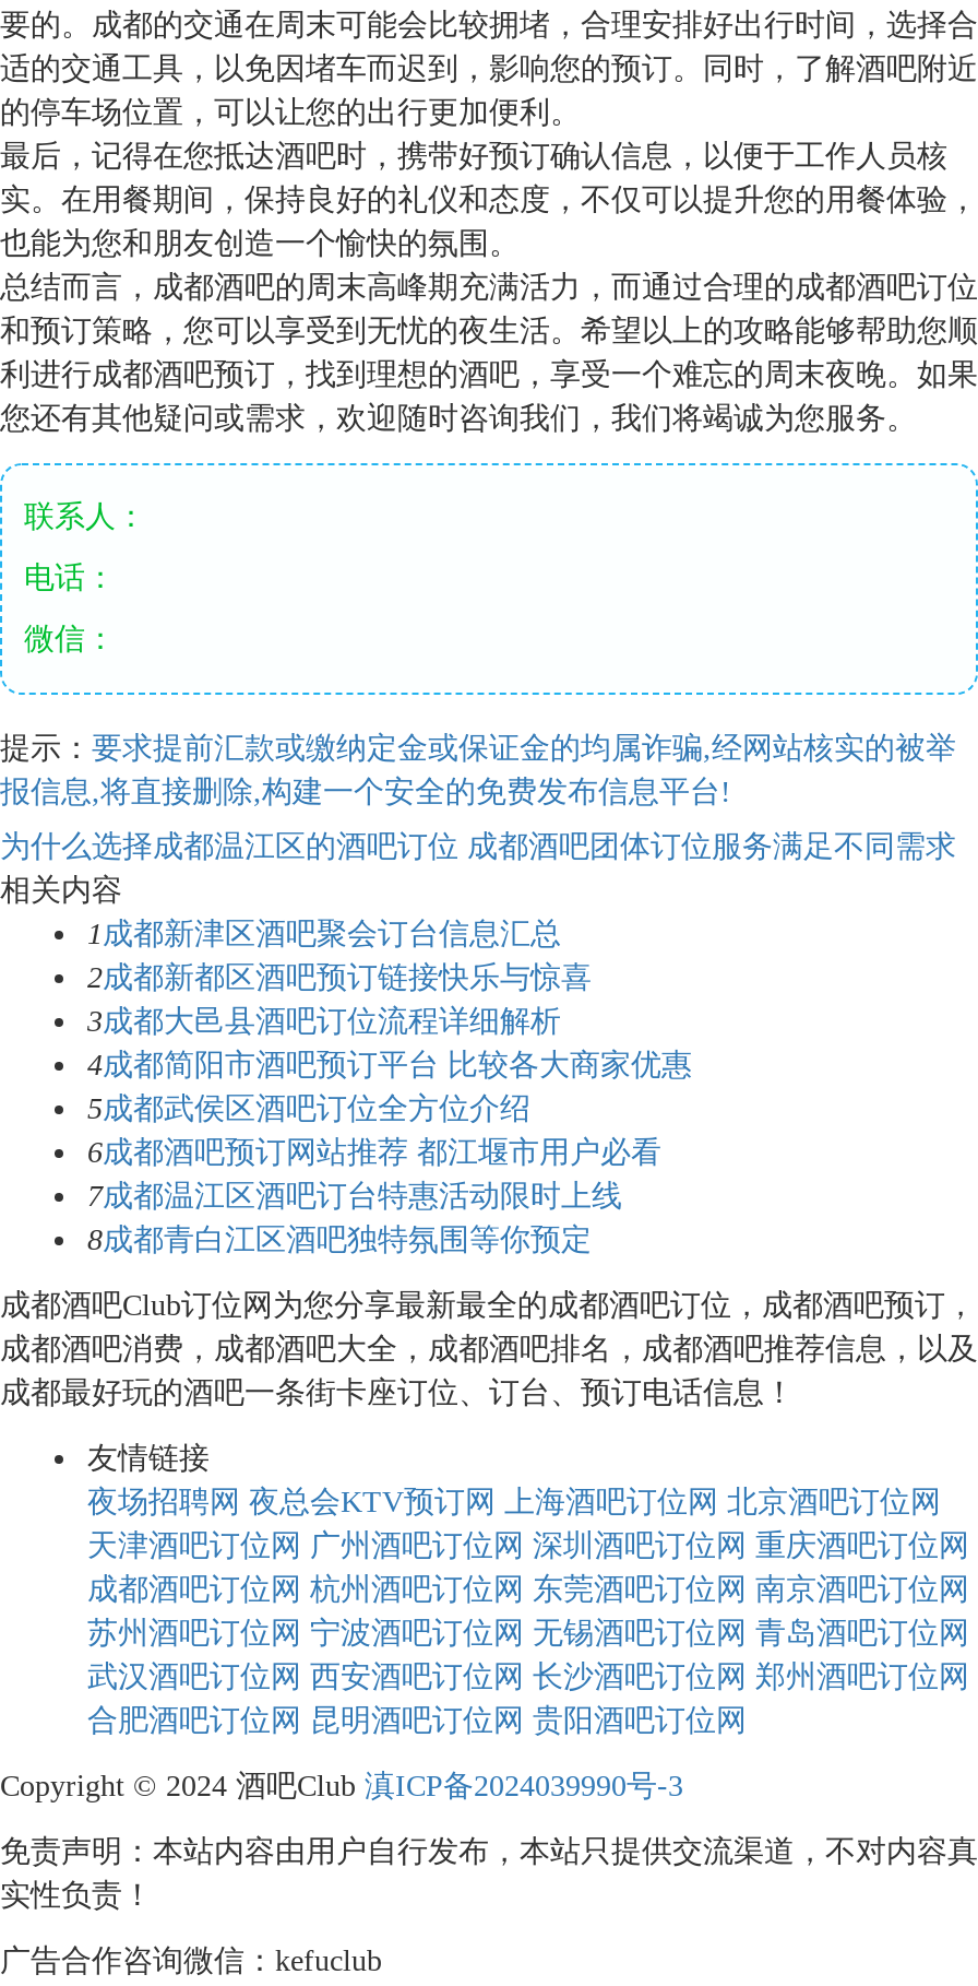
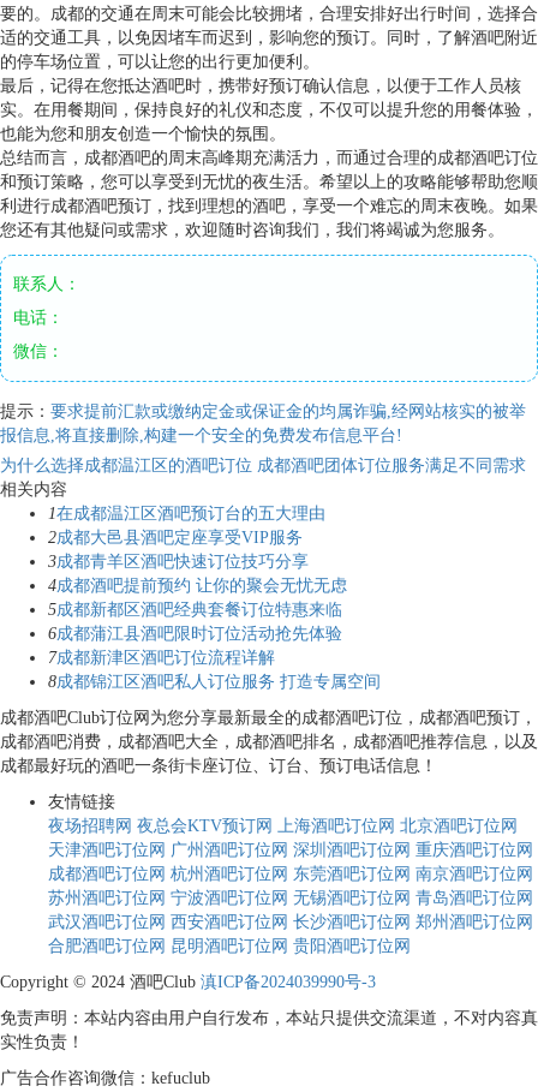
- 1成都新津区酒吧聚会订台信息汇总
- 2成都新都区酒吧预订链接快乐与惊喜
- 3成都大邑县酒吧订位流程详细解析
- 4成都简阳市酒吧预订平台 比较各大商家优惠
- 5成都武侯区酒吧订位全方位介绍
- 6成都酒吧预订网站推荐 都江堰市用户必看
- 7成都温江区酒吧订台特惠活动限时上线
- 8成都青白江区酒吧独特氛围等你预定
+ 1在成都温江区酒吧预订台的五大理由
+ 2成都大邑县酒吧定座享受VIP服务
+ 3成都青羊区酒吧快速订位技巧分享
+ 4成都酒吧提前预约 让你的聚会无忧无虑
+ 5成都新都区酒吧经典套餐订位特惠来临
+ 6成都蒲江县酒吧限时订位活动抢先体验
+ 7成都新津区酒吧订位流程详解
+ 8成都锦江区酒吧私人订位服务 打造专属空间
